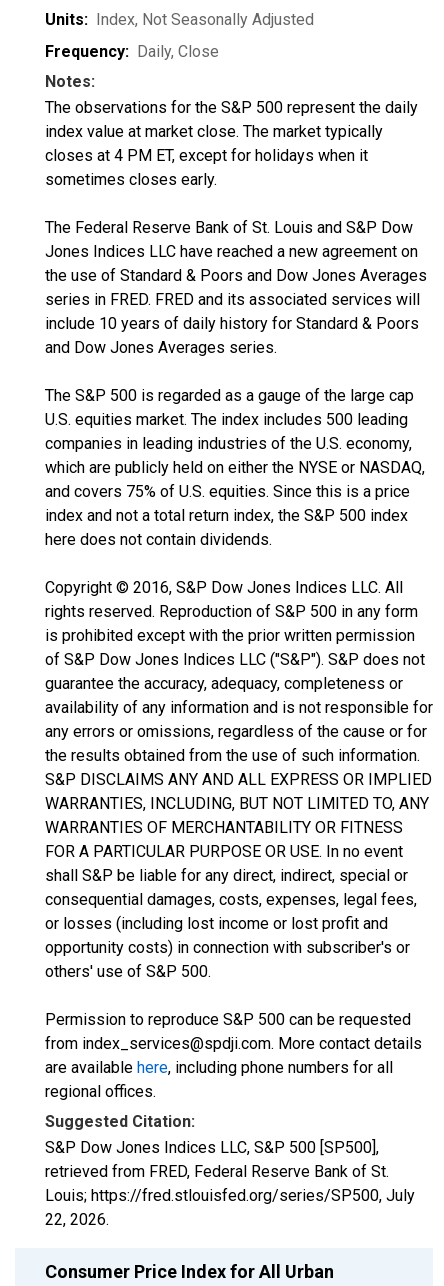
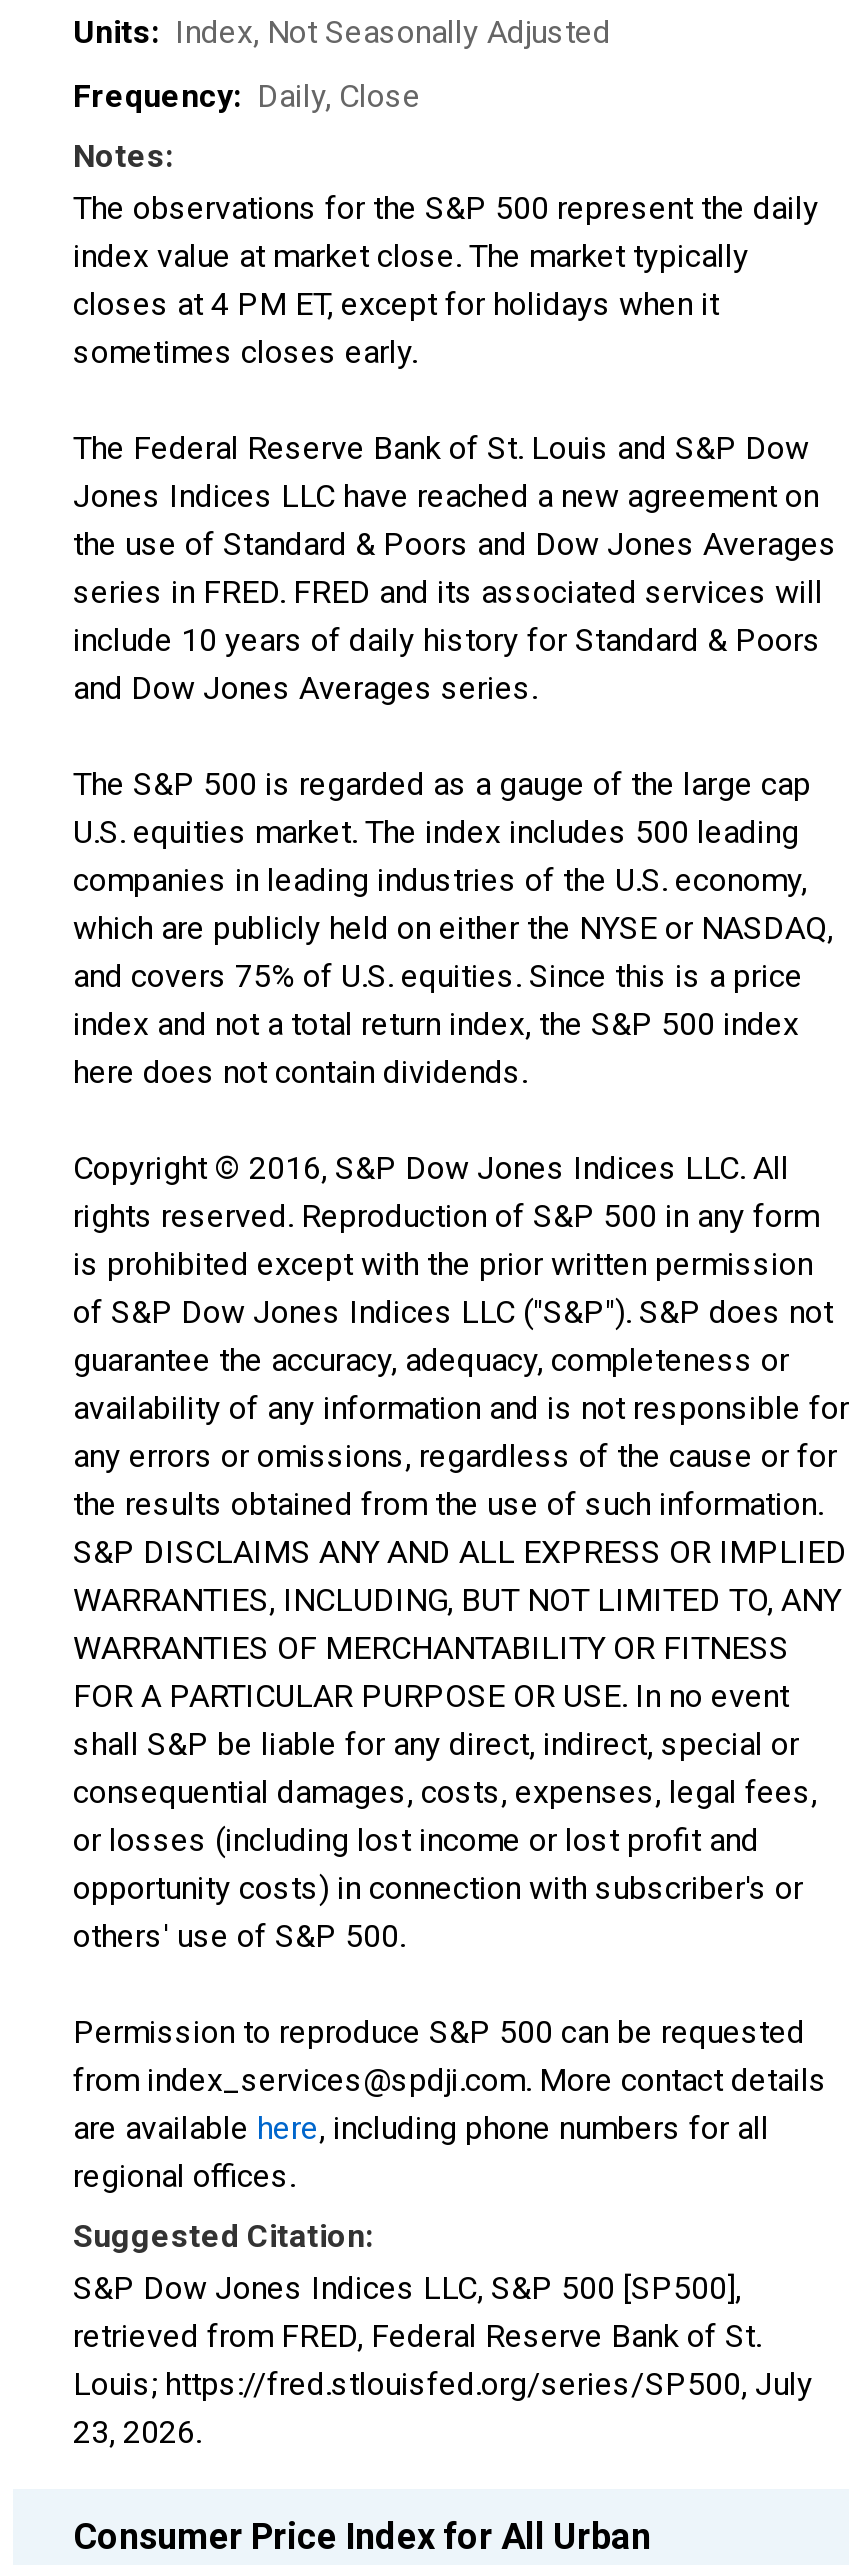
- 22, 2026.
+ 23, 2026.
